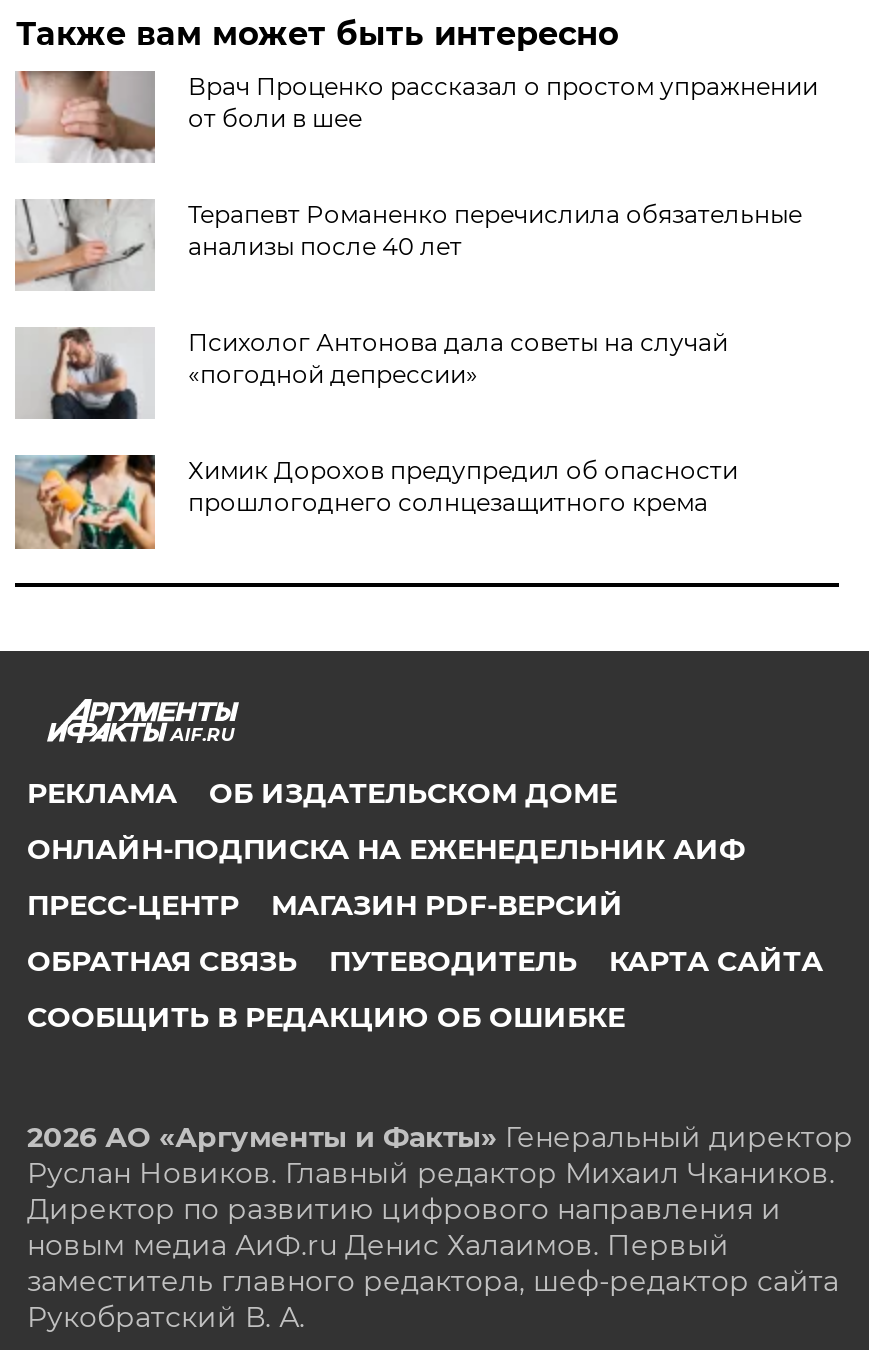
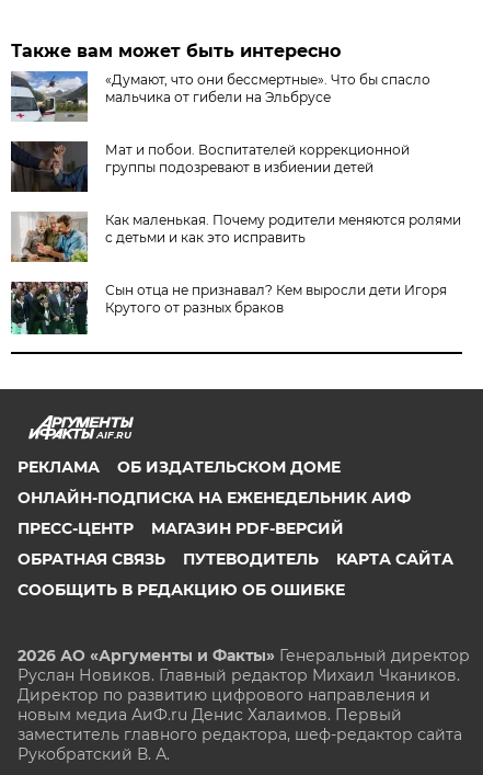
- [image]
- Врач Проценко рассказал о простом упражнении
- от боли в шее
+ [image]
+ «Думают, что они бессмертные». Что бы спасло
+ мальчика от гибели на Эльбрусе

- [image]
- Терапевт Романенко перечислила обязательные
- анализы после 40 лет
+ [image]
+ Мат и побои. Воспитателей коррекционной
+ группы подозревают в избиении детей

- [image]
- Психолог Антонова дала советы на случай
- «погодной депрессии»
+ [image]
+ Как маленькая. Почему родители меняются ролями
+ с детьми и как это исправить

- [image]
- Химик Дорохов предупредил об опасности
- прошлогоднего солнцезащитного крема
+ [image]
+ Сын отца не признавал? Кем выросли дети Игоря
+ Крутого от разных браков
